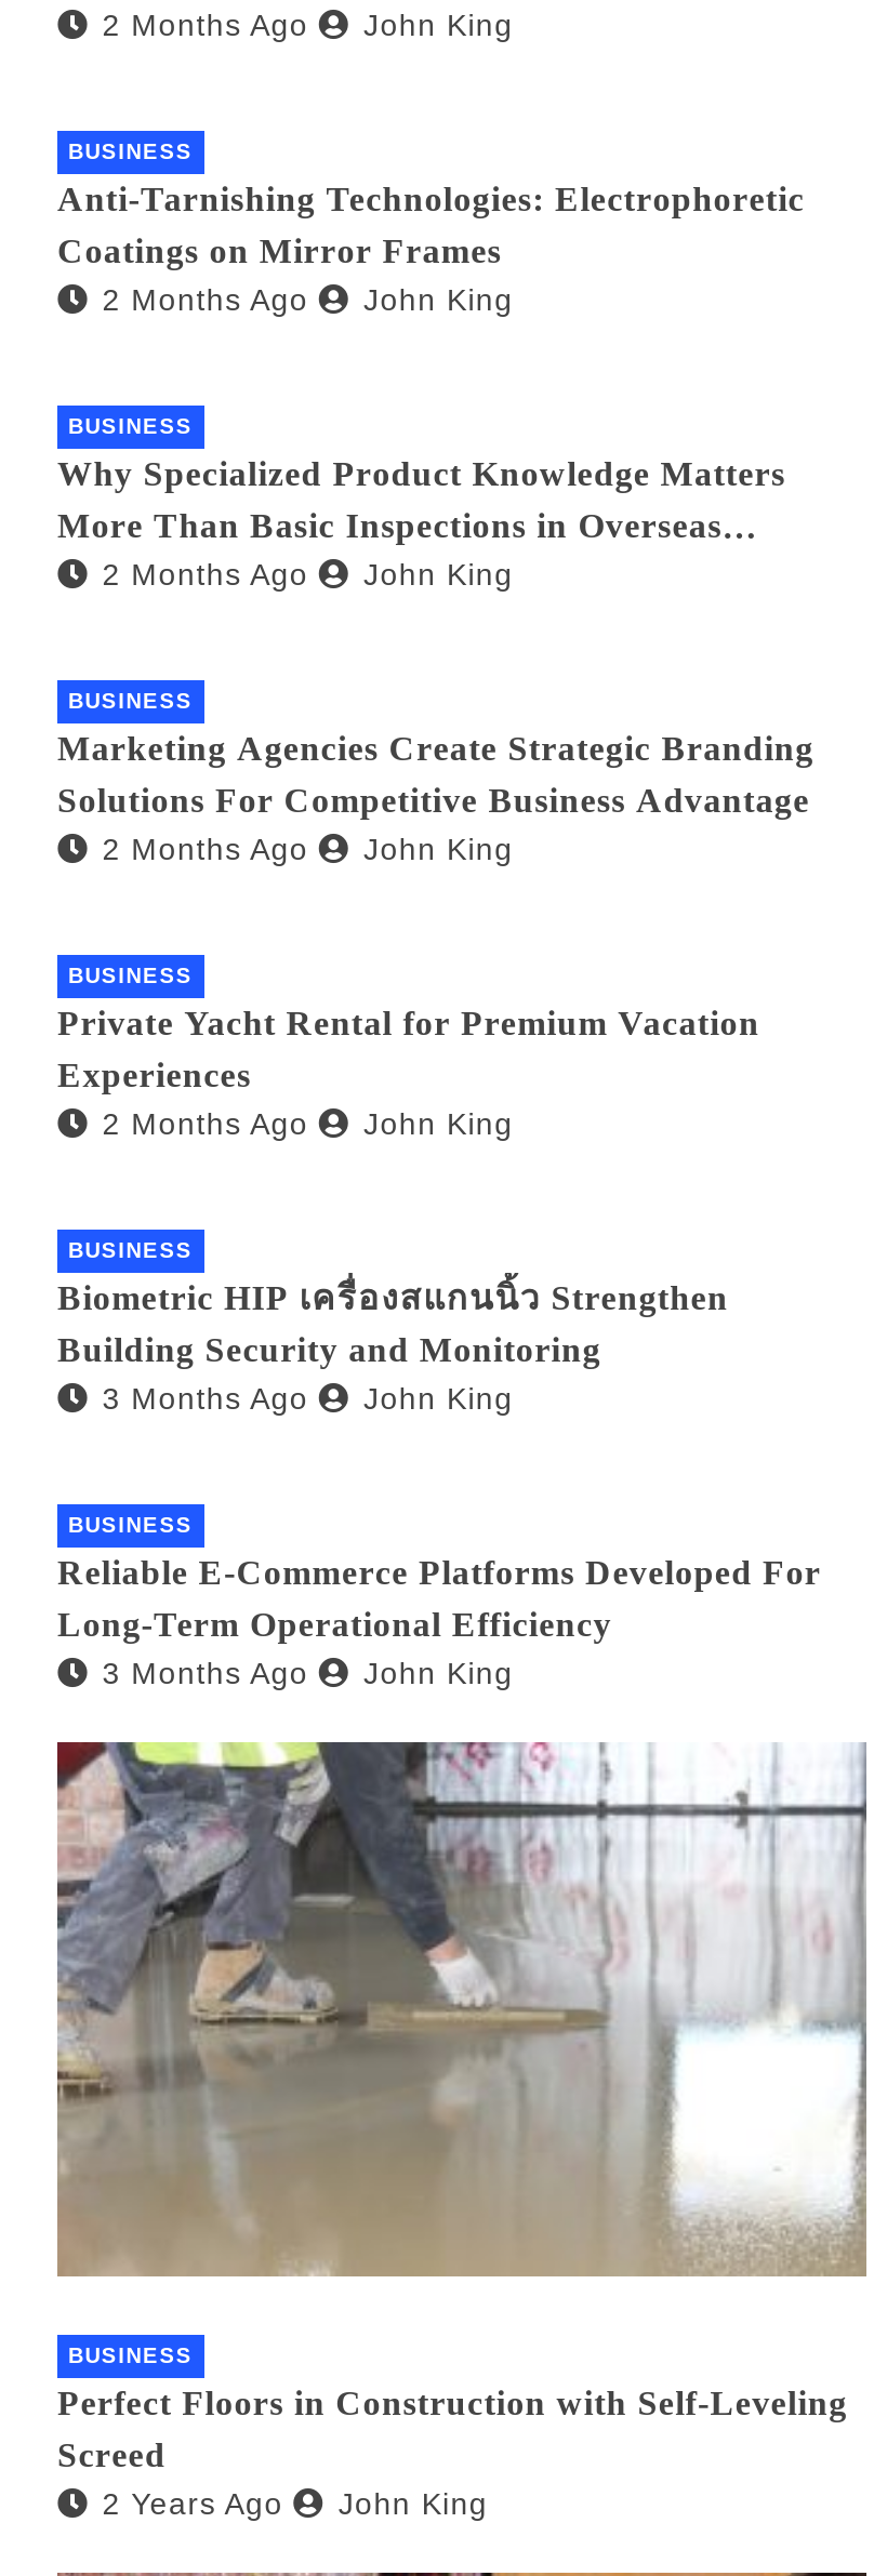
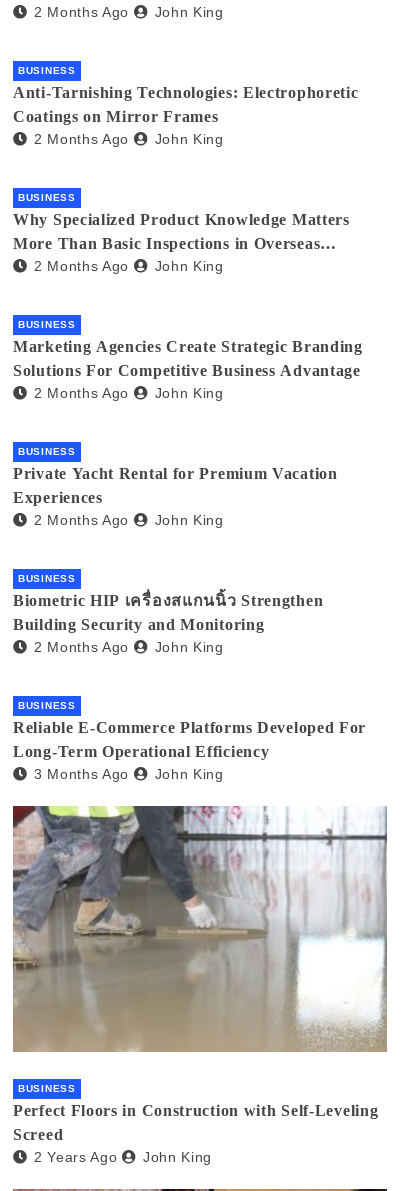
- 3 Months Ago John King
+ 2 Months Ago John King
